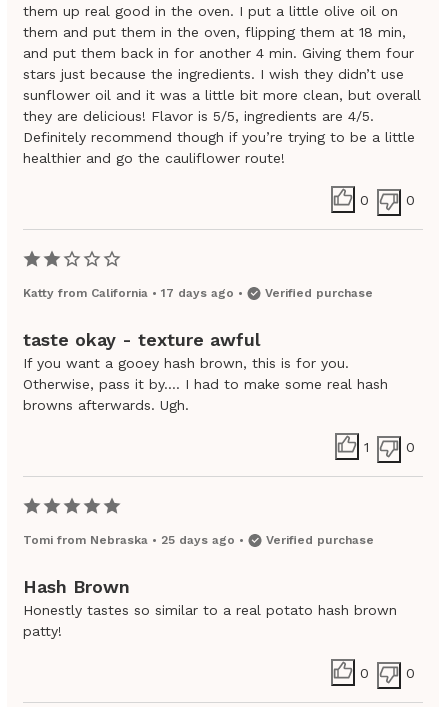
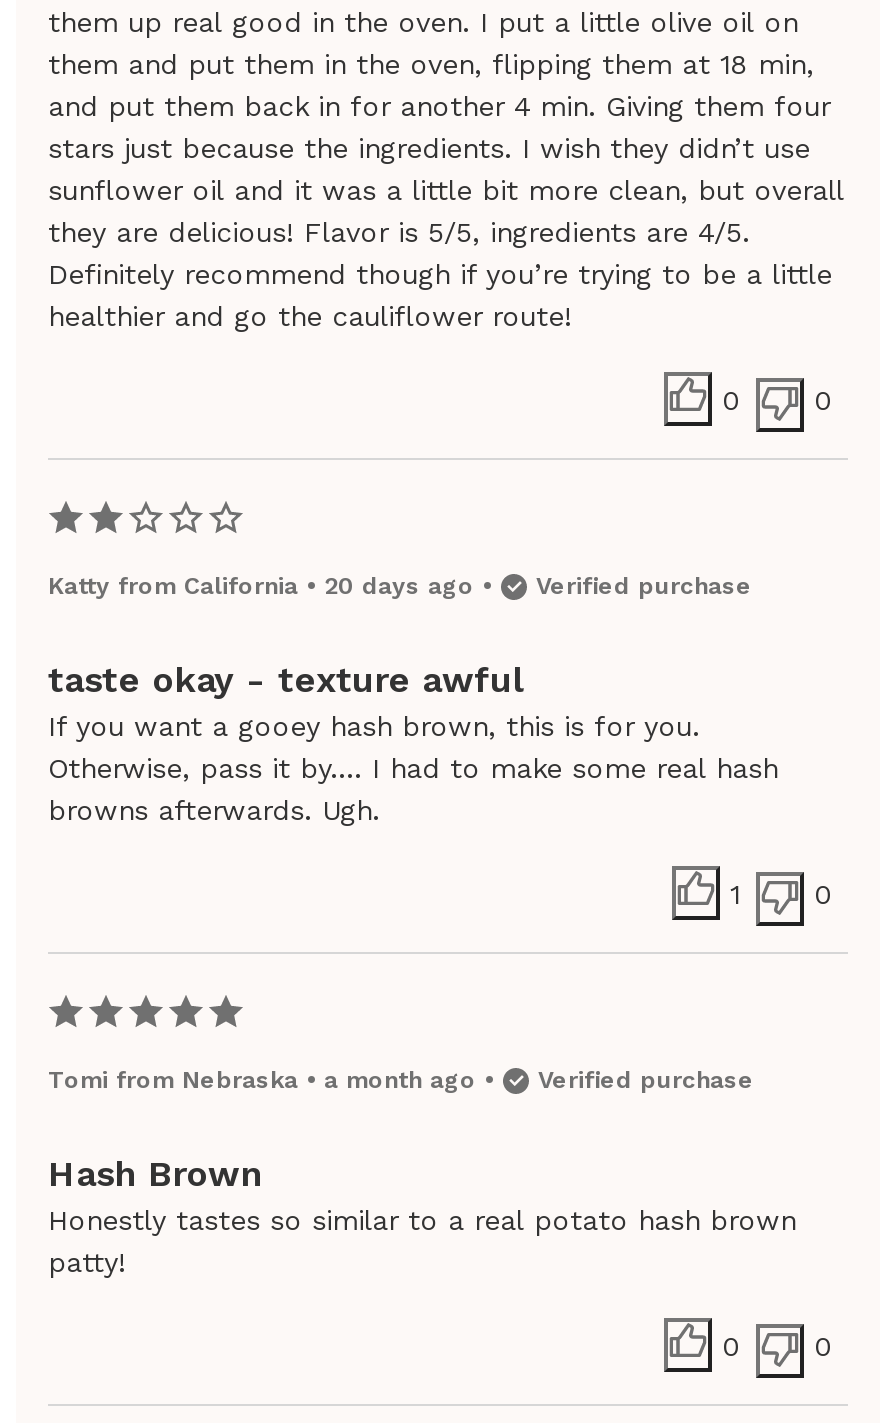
- Katty from California • 17 days ago •
+ Katty from California • 20 days ago •

- Tomi from Nebraska • 25 days ago •
+ Tomi from Nebraska • a month ago •
